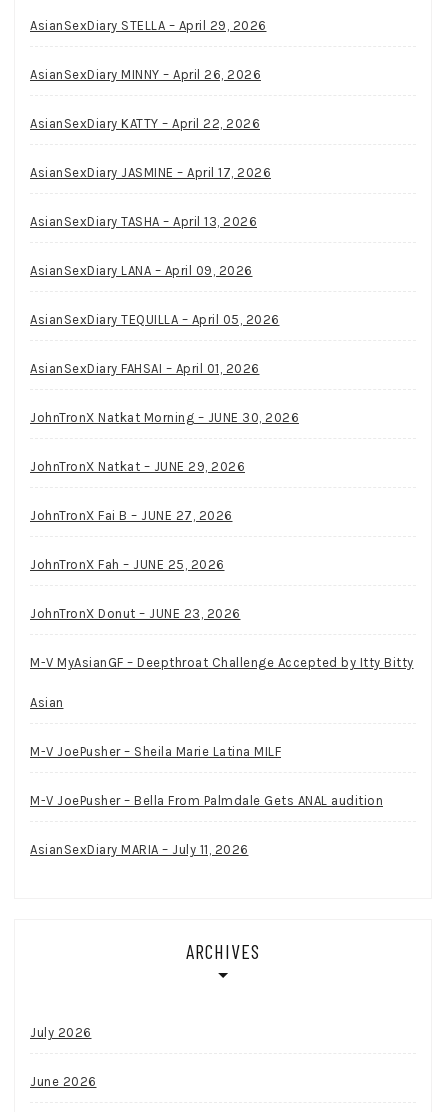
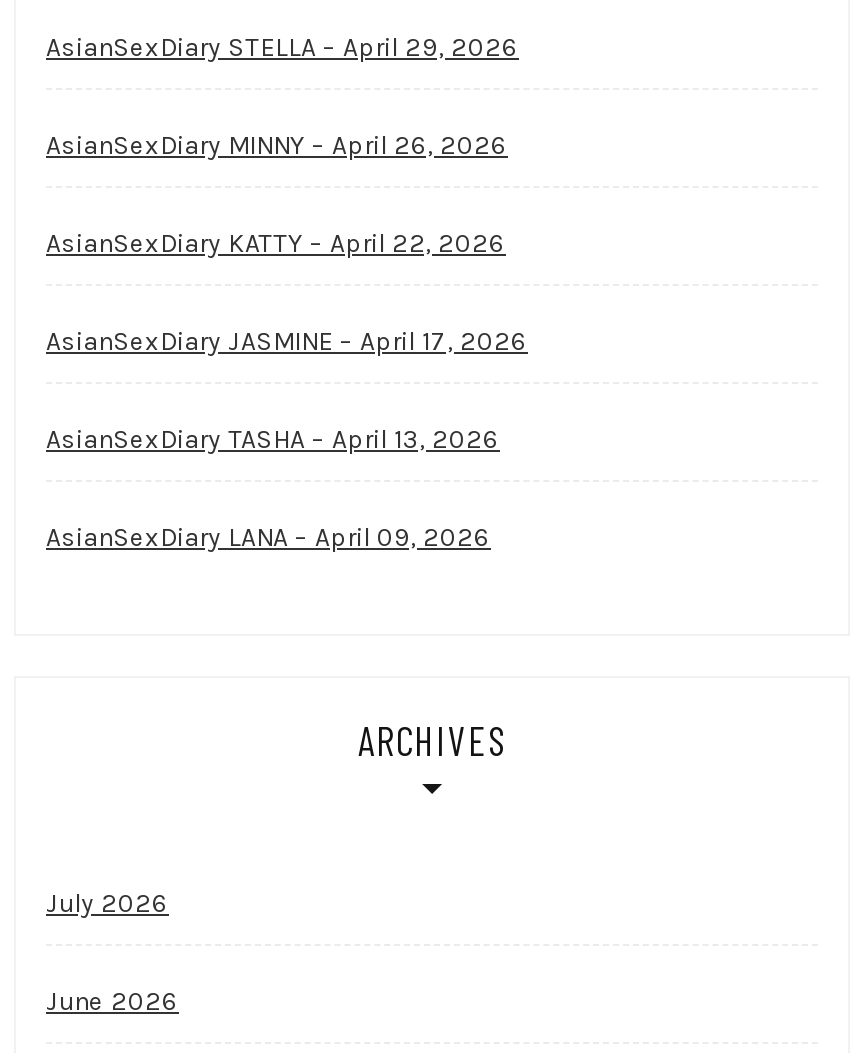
- AsianSexDiary TEQUILLA – April 05, 2026
- AsianSexDiary FAHSAI – April 01, 2026
- JohnTronX Natkat Morning – JUNE 30, 2026
- JohnTronX Natkat – JUNE 29, 2026
- JohnTronX Fai B – JUNE 27, 2026
- JohnTronX Fah – JUNE 25, 2026
- JohnTronX Donut – JUNE 23, 2026
- M-V MyAsianGF – Deepthroat Challenge Accepted by Itty Bitty
- Asian
- M-V JoePusher – Sheila Marie Latina MILF
- M-V JoePusher – Bella From Palmdale Gets ANAL audition
- AsianSexDiary MARIA – July 11, 2026
